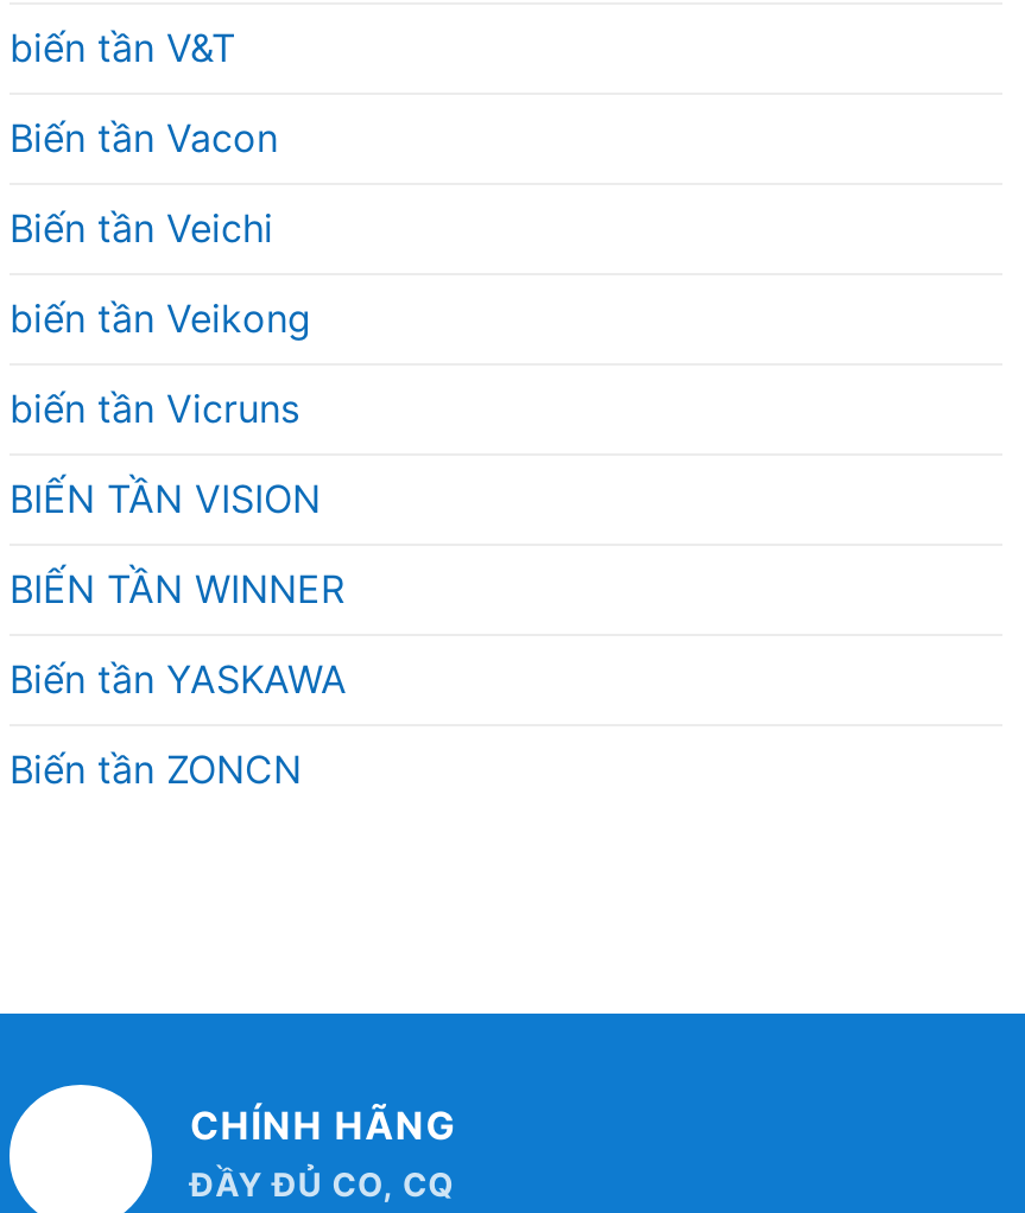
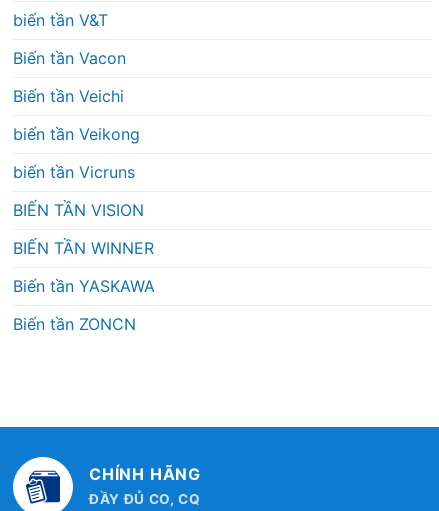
+ [image]
